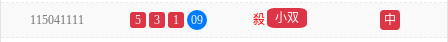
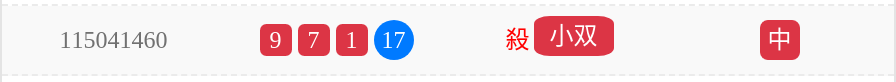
- 115041111
+ 115041460

- 5
+ 9

- 3
+ 7

- 09
+ 17
